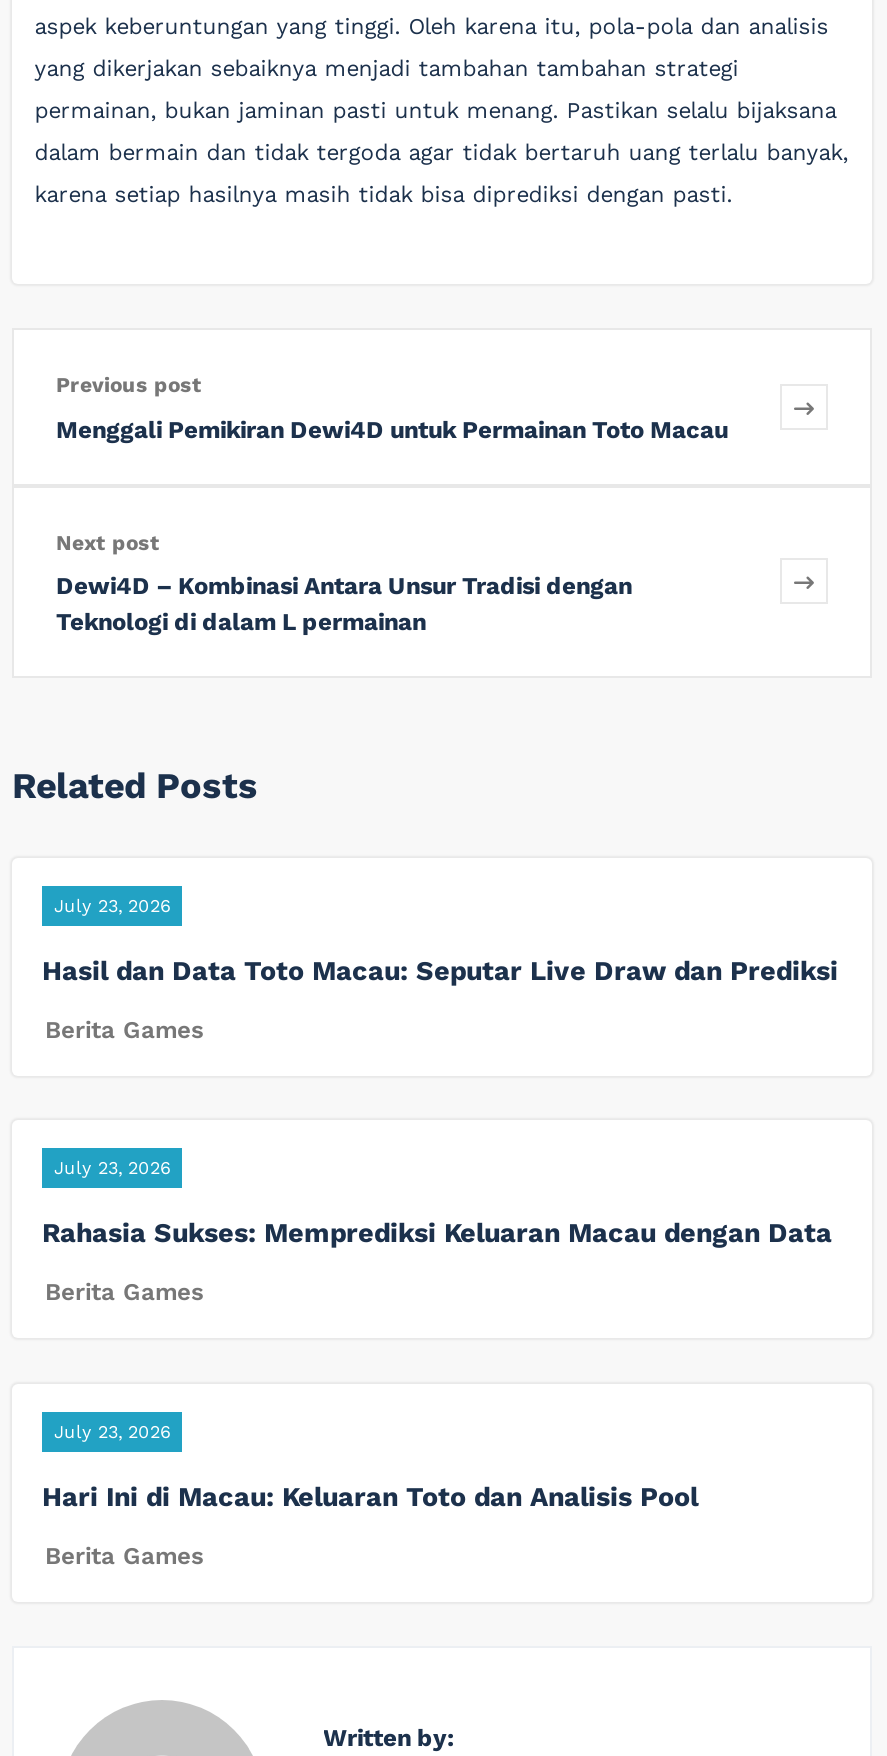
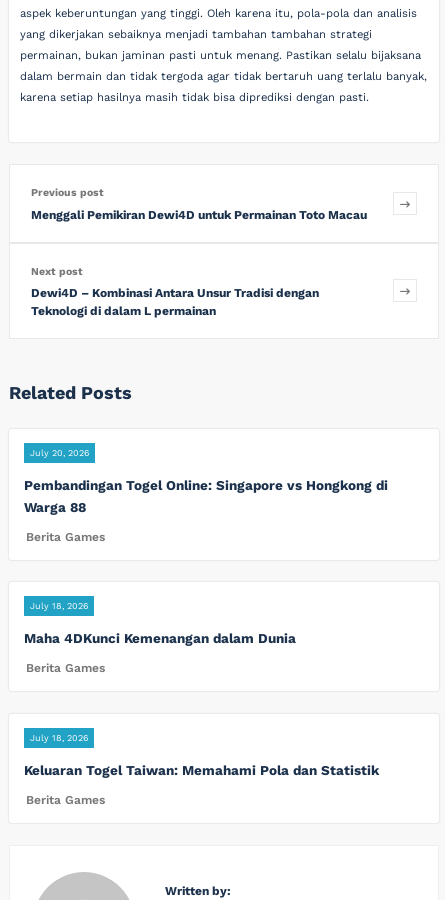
- July 23, 2026
+ July 20, 2026

- Hasil dan Data Toto Macau: Seputar Live Draw dan Prediksi
+ Pembandingan Togel Online: Singapore vs Hongkong di
+ Warga 88

- July 23, 2026
+ July 18, 2026

- Rahasia Sukses: Memprediksi Keluaran Macau dengan Data
+ Maha 4DKunci Kemenangan dalam Dunia

- July 23, 2026
+ July 18, 2026

- Hari Ini di Macau: Keluaran Toto dan Analisis Pool
+ Keluaran Togel Taiwan: Memahami Pola dan Statistik
